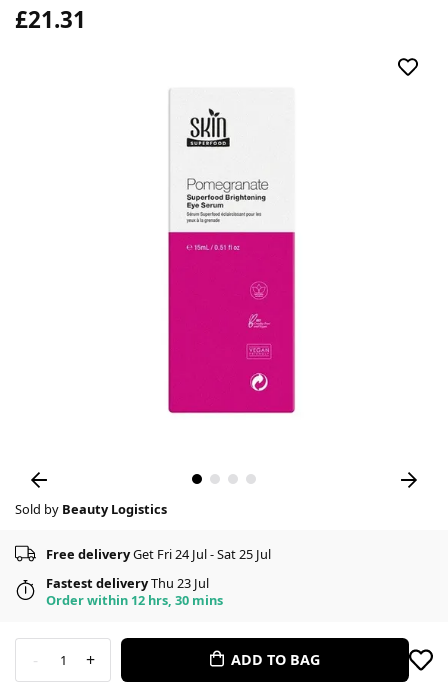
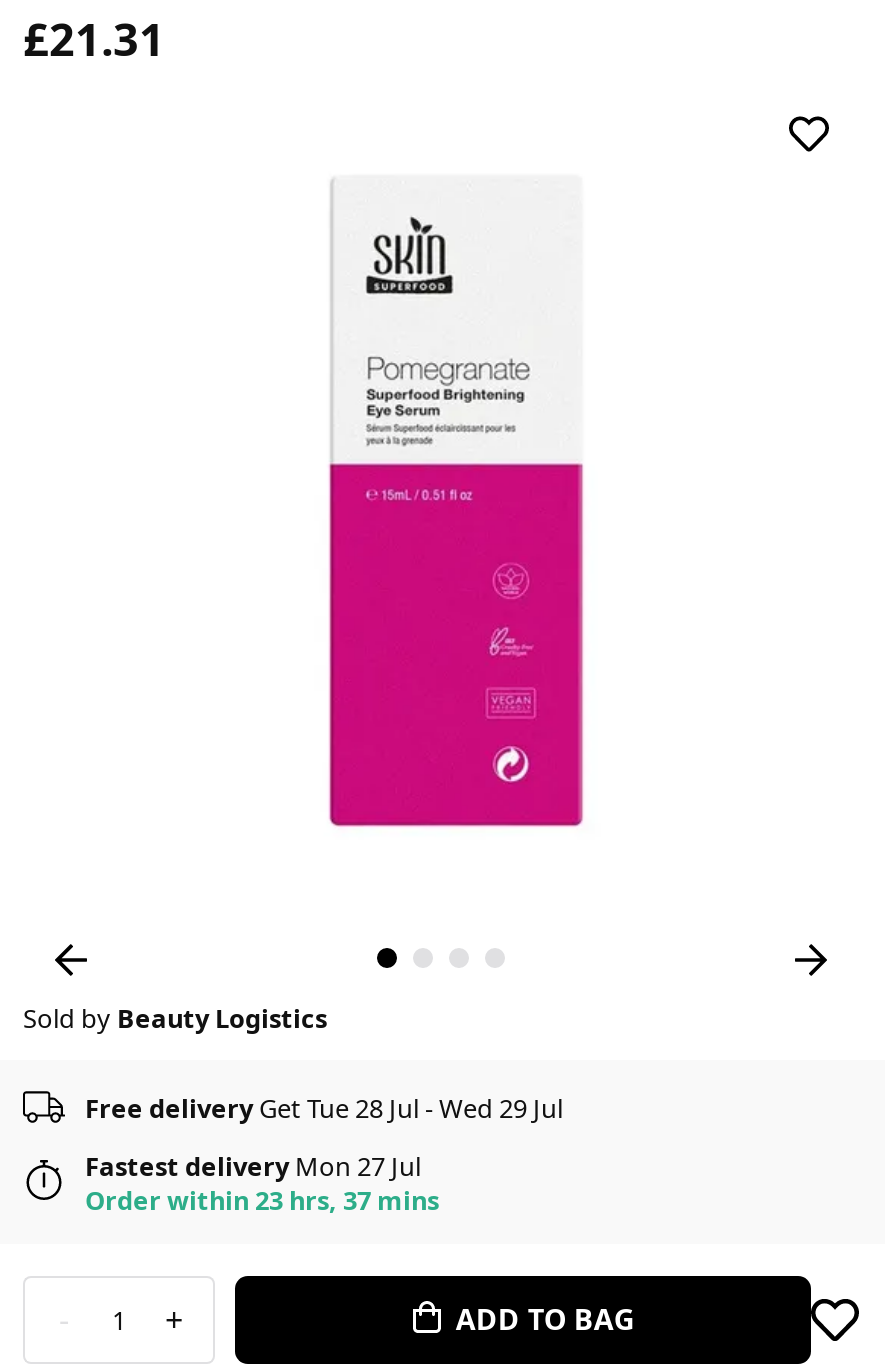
- Free deliveryGet Fri 24 Jul - Sat 25 Jul
+ Free deliveryGet Tue 28 Jul - Wed 29 Jul

- Fastest delivery Thu 23 Jul
+ Fastest delivery Mon 27 Jul

- Order within 12 hrs, 30 mins
+ Order within 23 hrs, 37 mins
